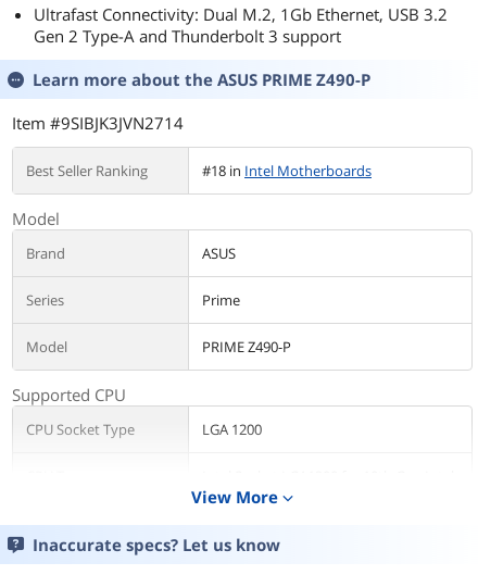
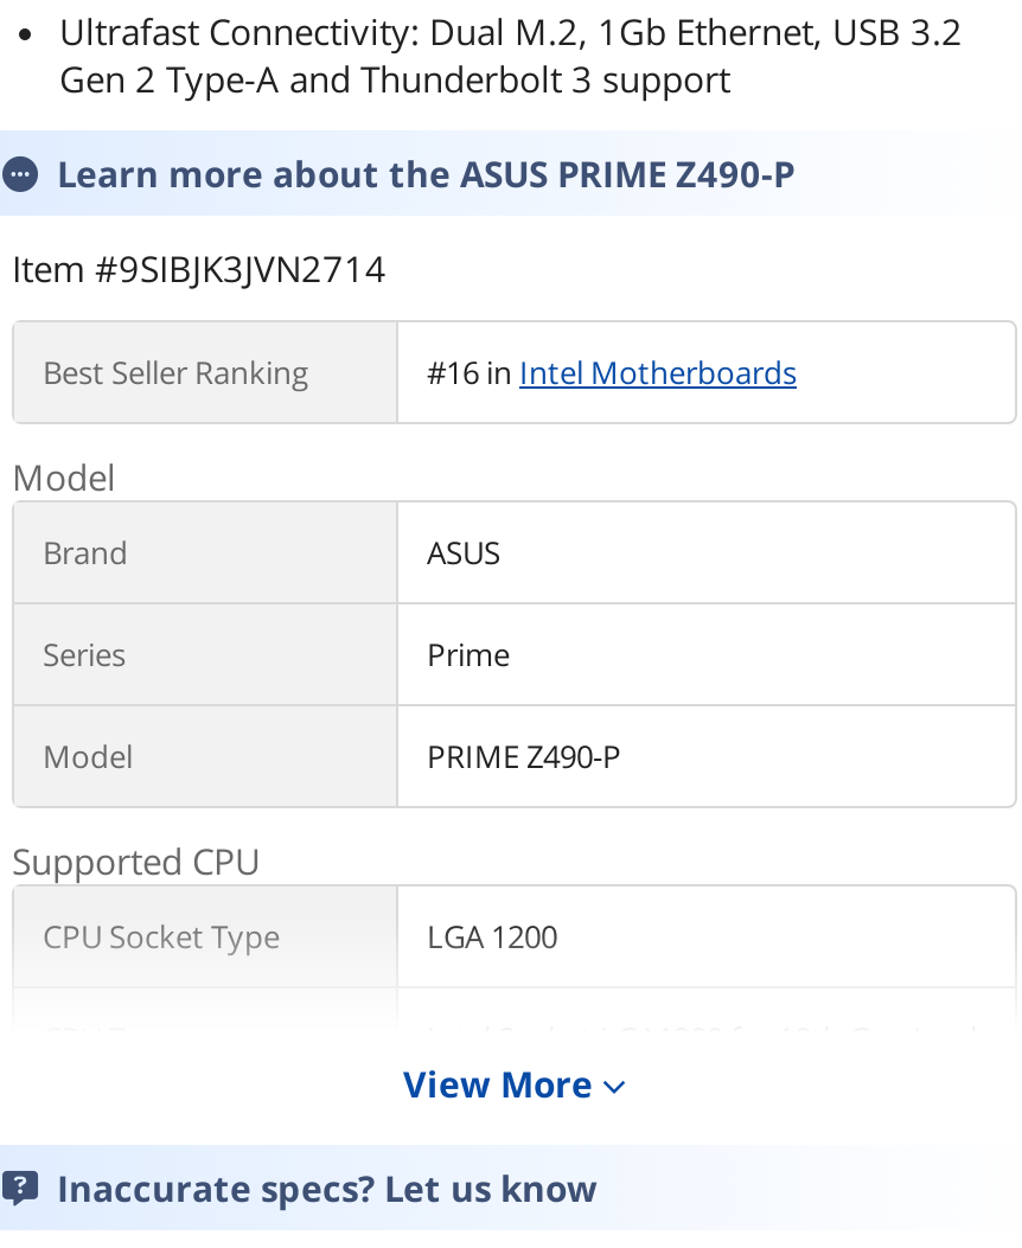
- #18 in Intel Motherboards
+ #16 in Intel Motherboards
